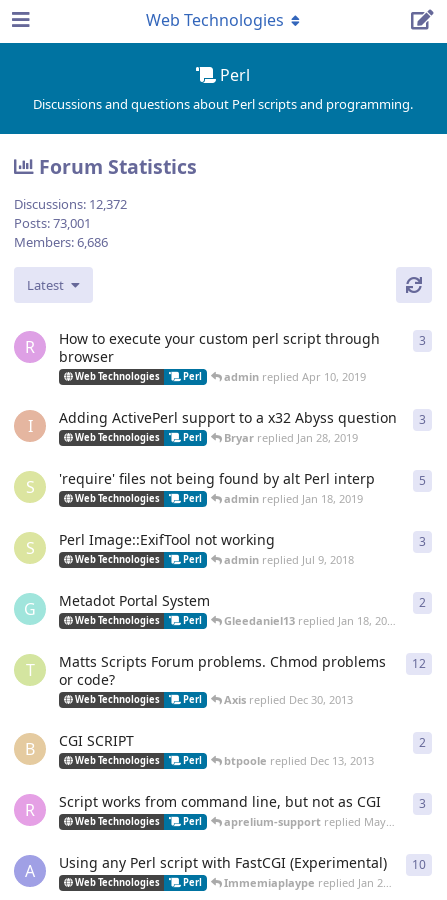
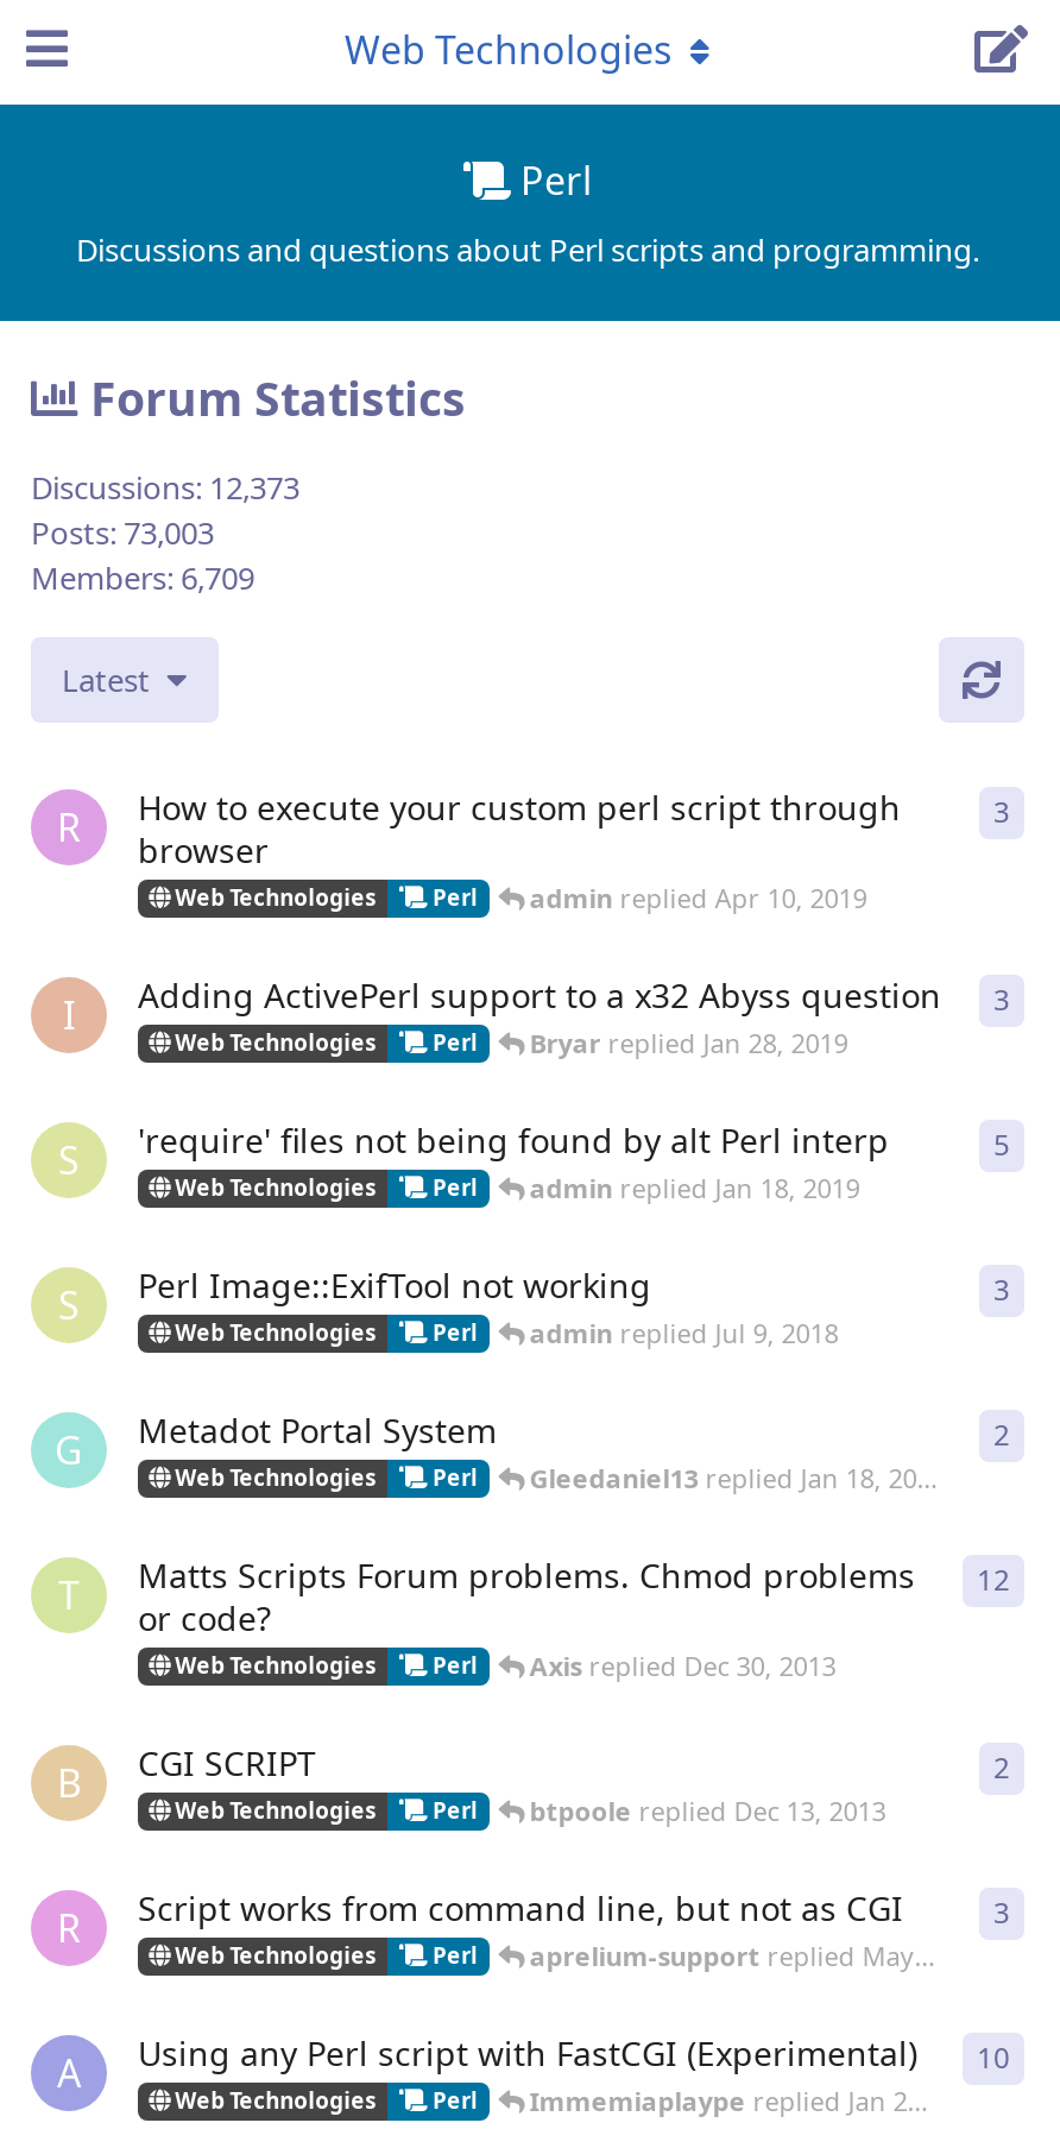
- Discussions: 12,372
+ Discussions: 12,373

- Posts: 73,001
+ Posts: 73,003

- Members: 6,686
+ Members: 6,709
